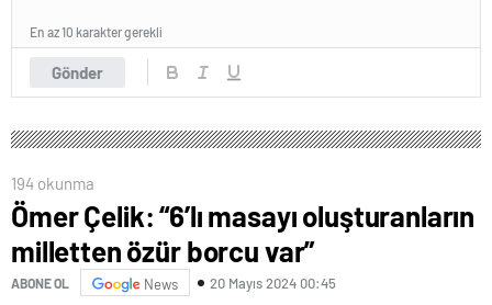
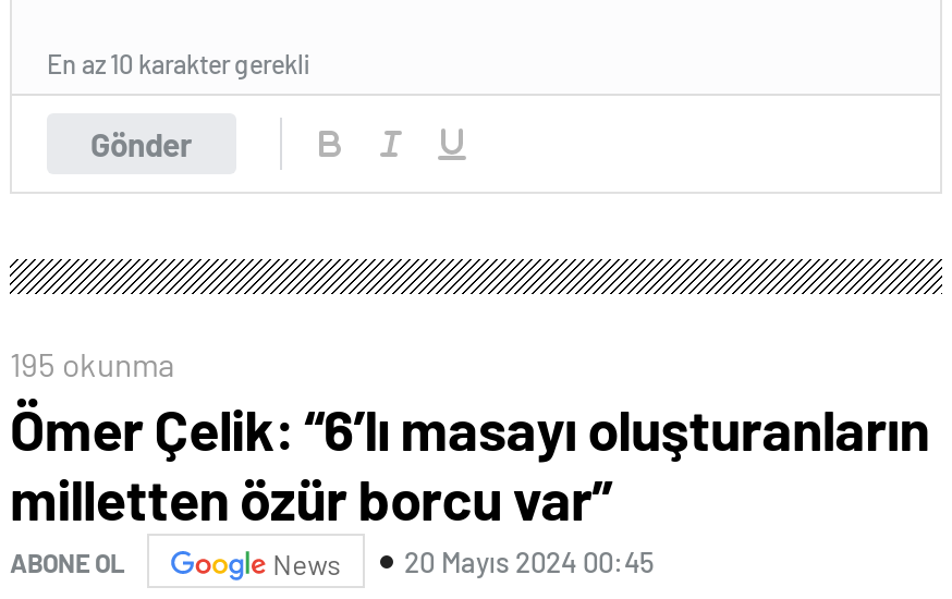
- 194 okunma
+ 195 okunma
